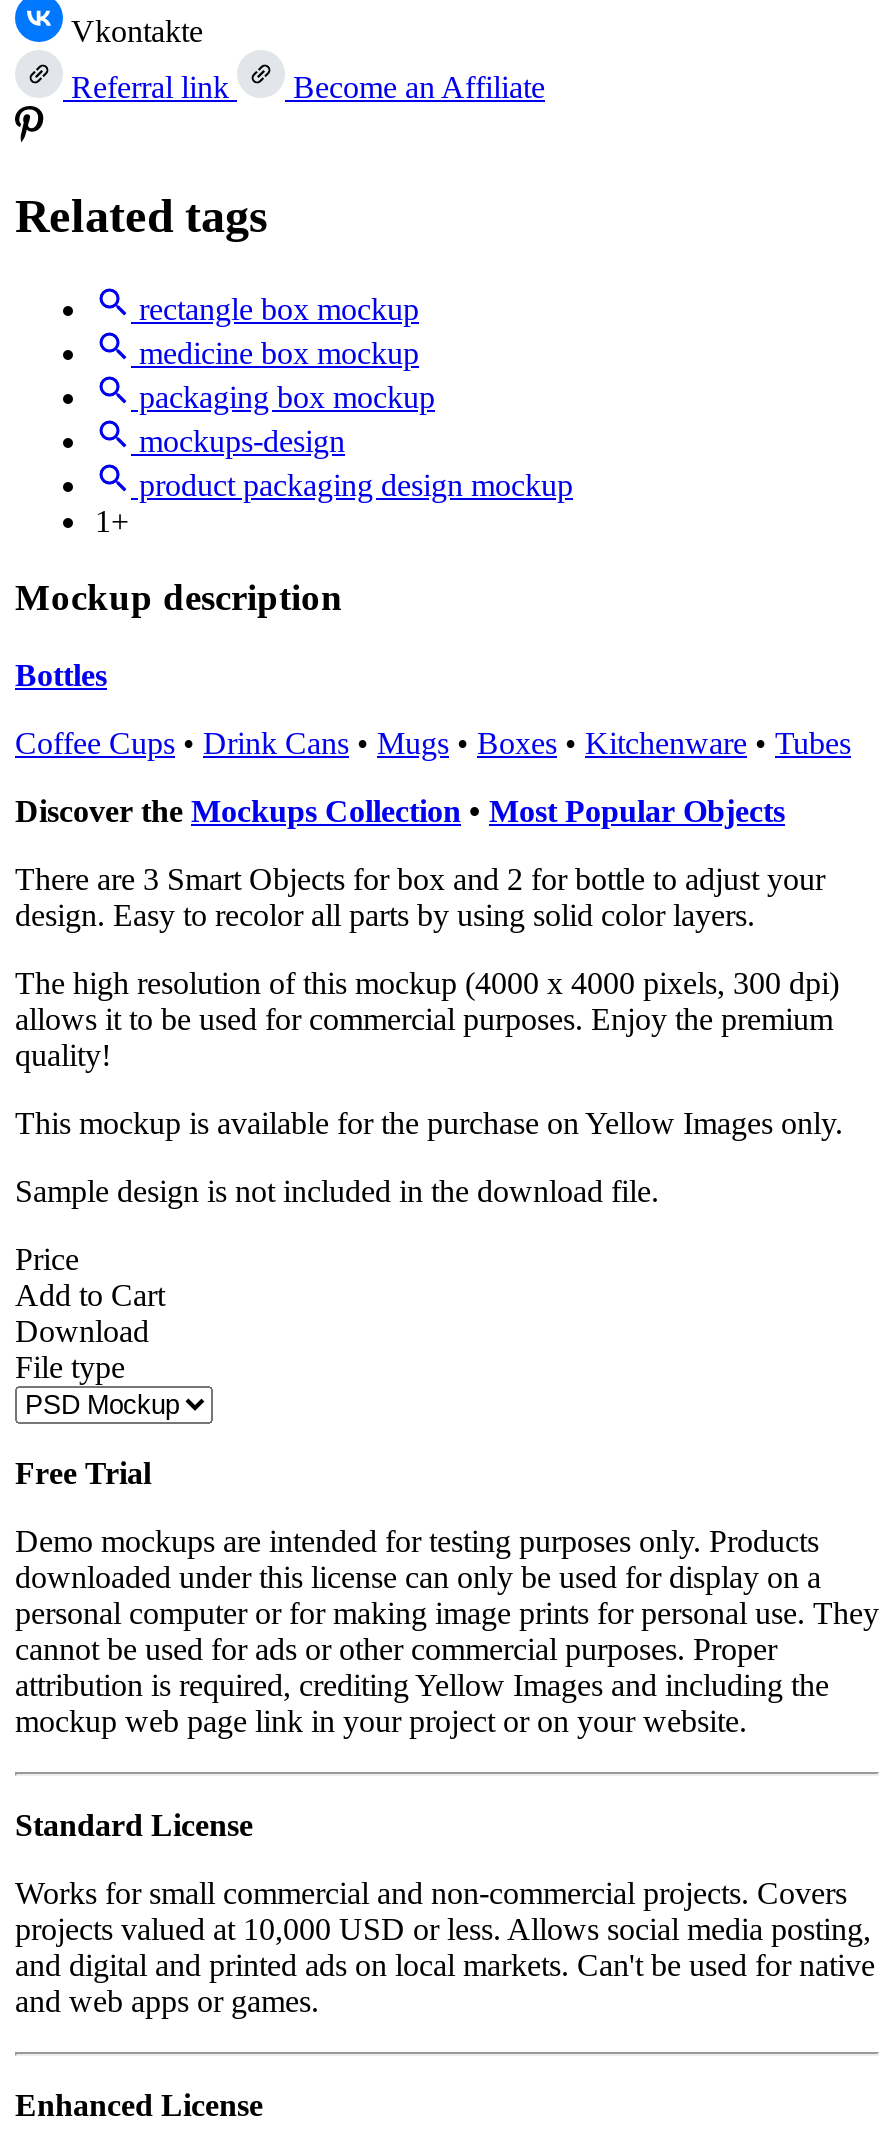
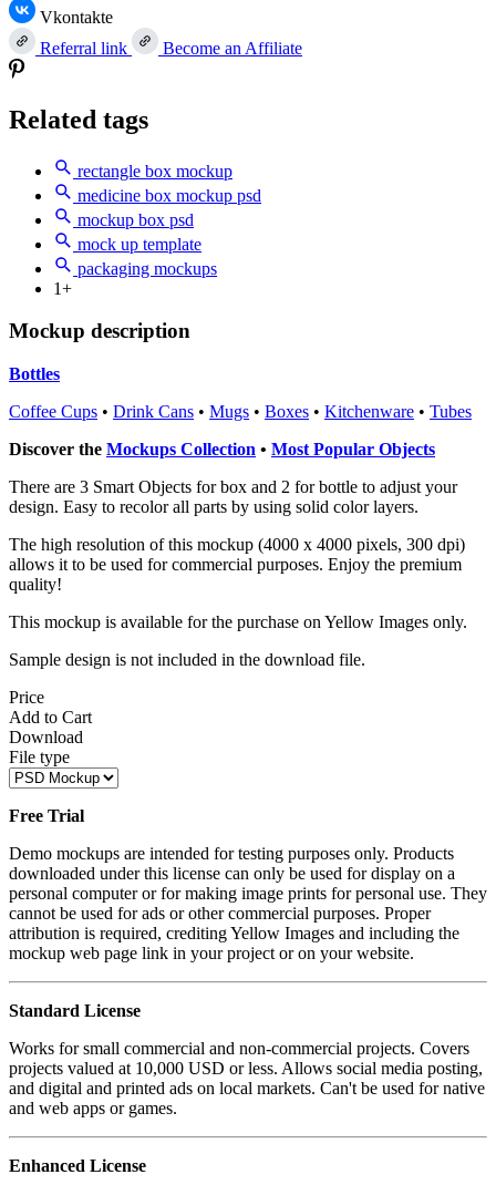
- medicine box mockup
- packaging box mockup
- mockups-design
- product packaging design mockup
+ medicine box mockup psd
+ mockup box psd
+ mock up template
+ packaging mockups
